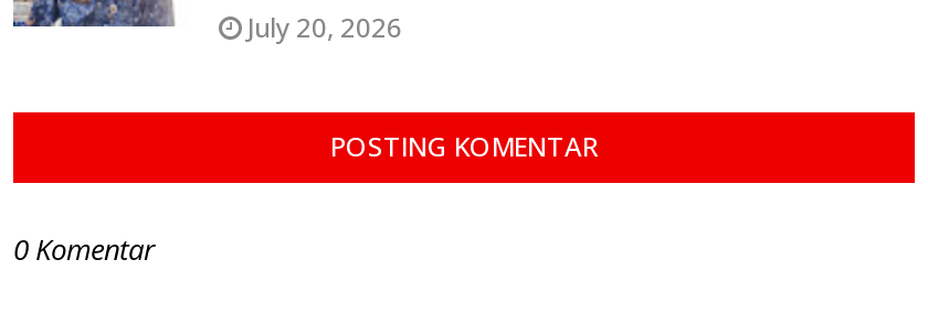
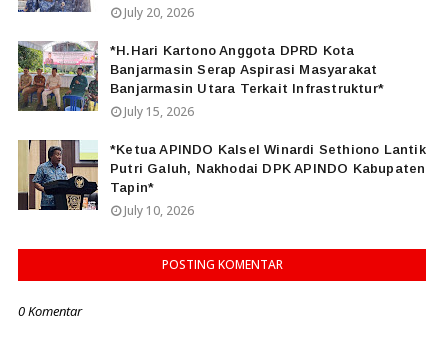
+ [image]
+ *H.Hari Kartono Anggota DPRD Kota
+ Banjarmasin Serap Aspirasi Masyarakat
+ Banjarmasin Utara Terkait Infrastruktur*
+ July 15, 2026
+ *Ketua APINDO Kalsel Winardi Sethiono Lantik
+ Putri Galuh, Nakhodai DPK APINDO Kabupaten
+ Tapin*
+ July 10, 2026

+ [image]
